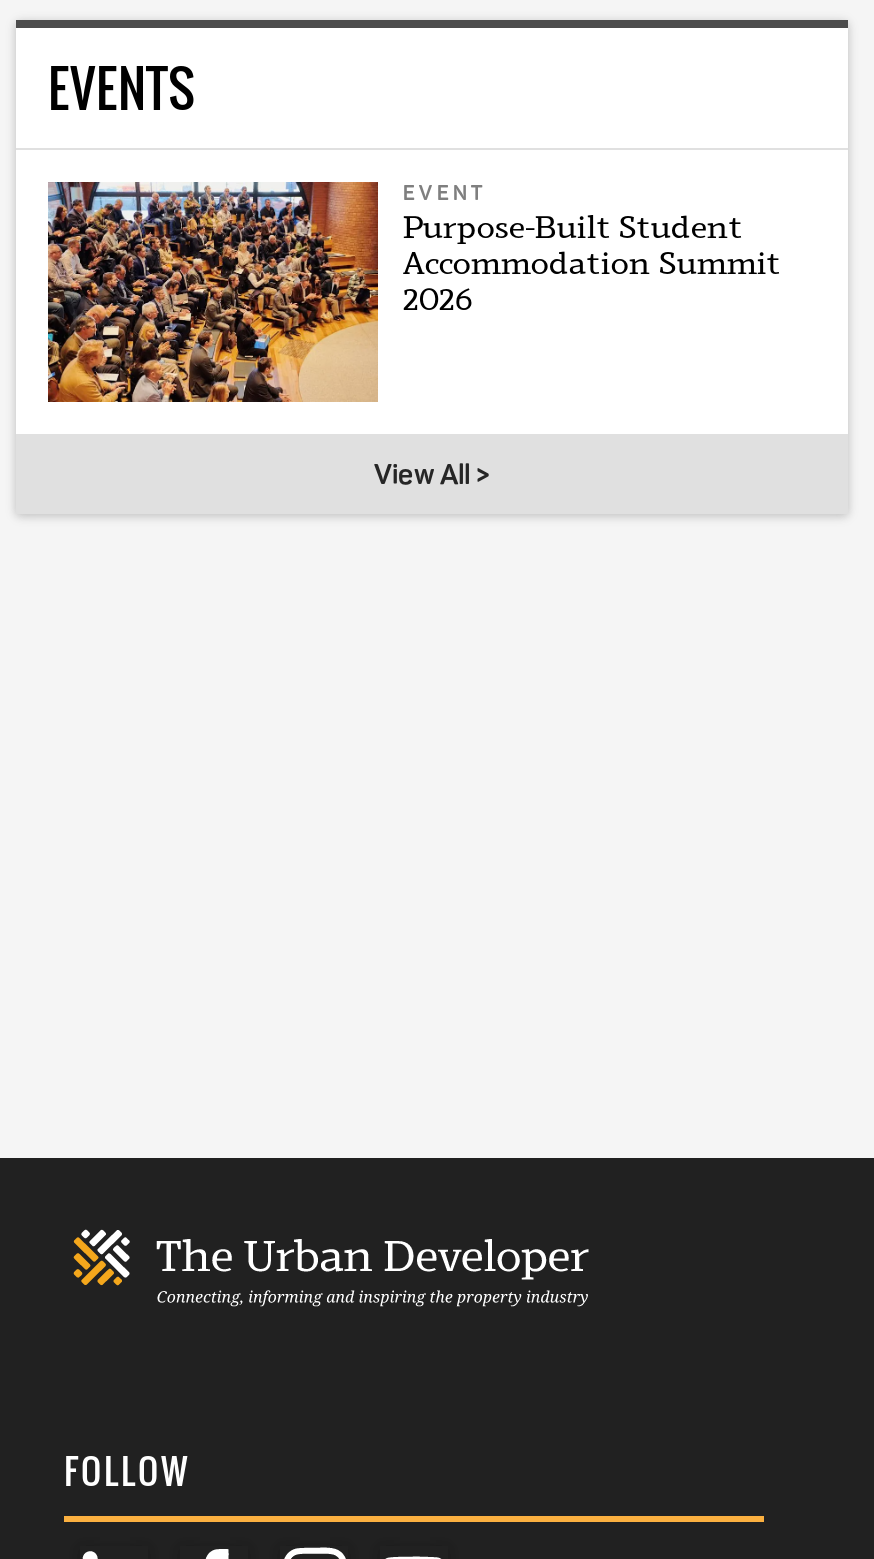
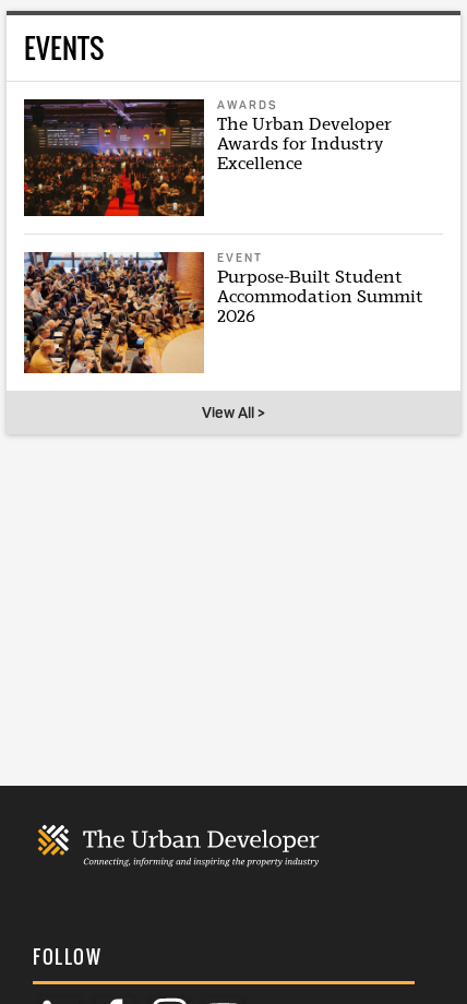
+ [image]
+ AWARDS
+ The Urban Developer
+ Awards for Industry
+ Excellence
